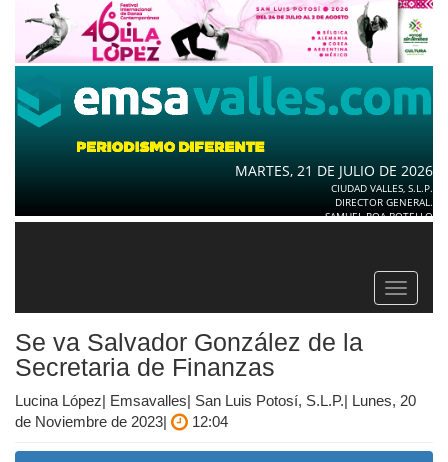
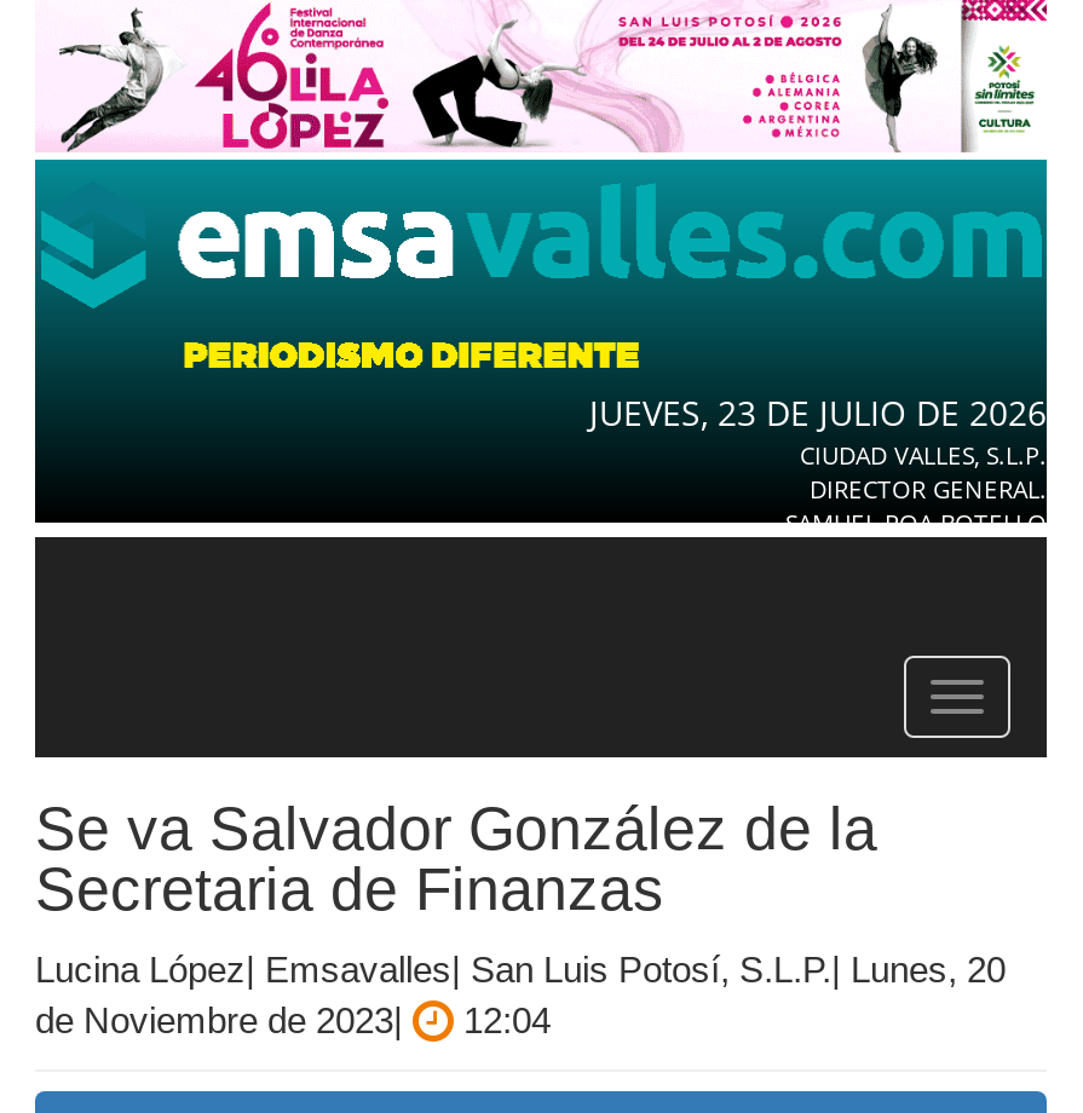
- MARTES, 21 DE JULIO DE 2026
+ JUEVES, 23 DE JULIO DE 2026
